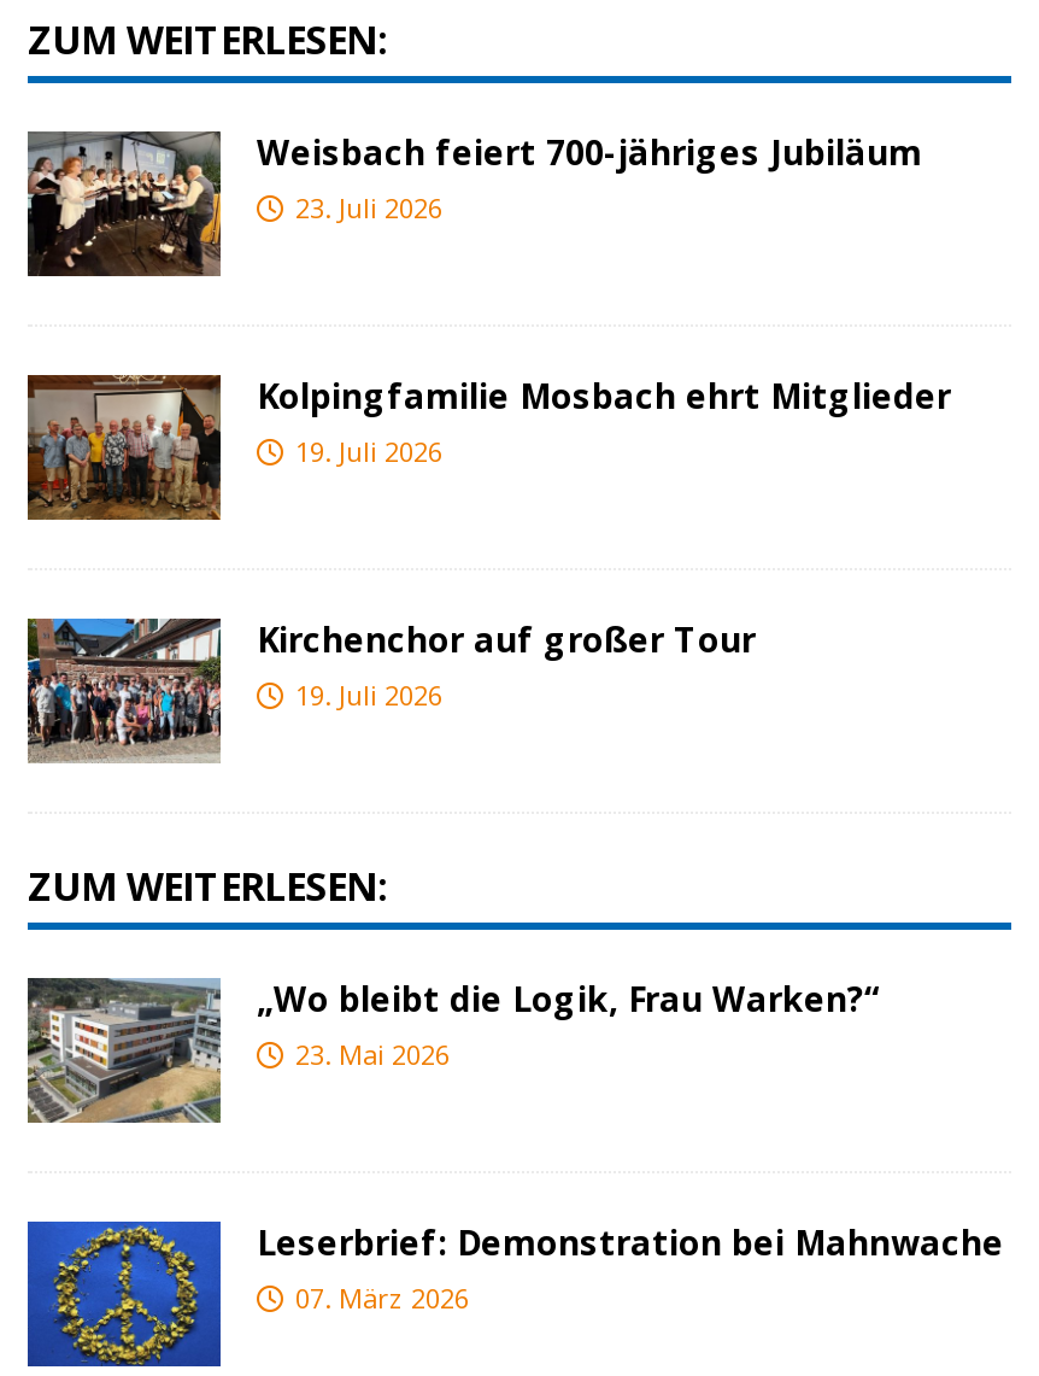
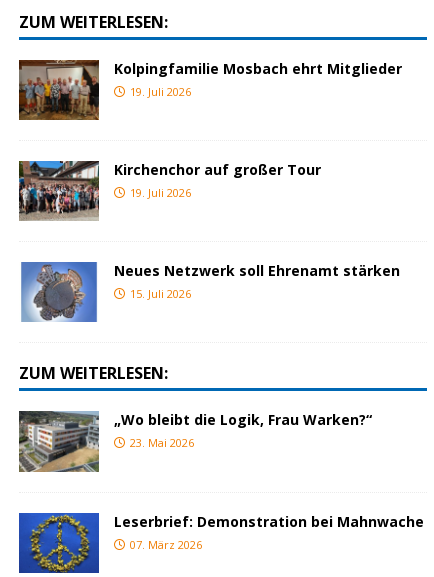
- [image]
- Weisbach feiert 700-jähriges Jubiläum
- 23. Juli 2026

moved up: [image] | Kolpingfamilie Mosbach ehrt Mitglieder | 19. Juli 2026 | Kirchenchor auf großer Tour | 19. Juli 2026

+ [image]
+ Neues Netzwerk soll Ehrenamt stärken
+ 15. Juli 2026
